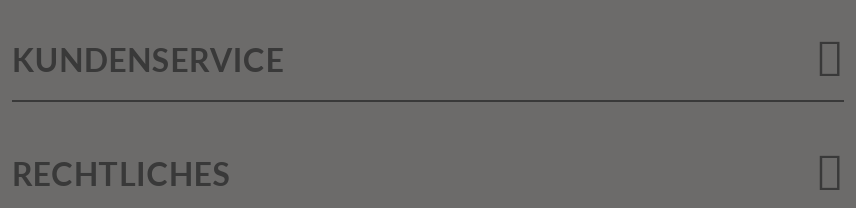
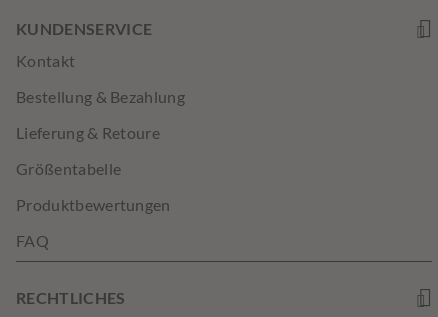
+ Kontakt
+ Bestellung & Bezahlung
+ Lieferung & Retoure
+ Größentabelle
+ Produktbewertungen
+ FAQ
